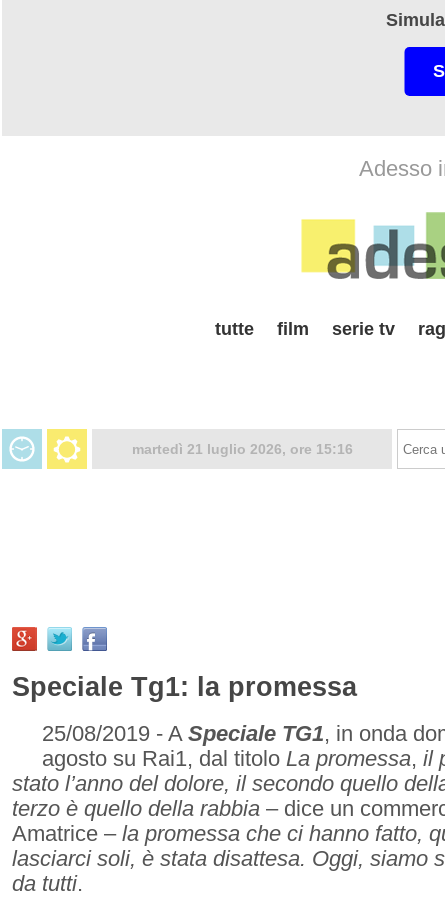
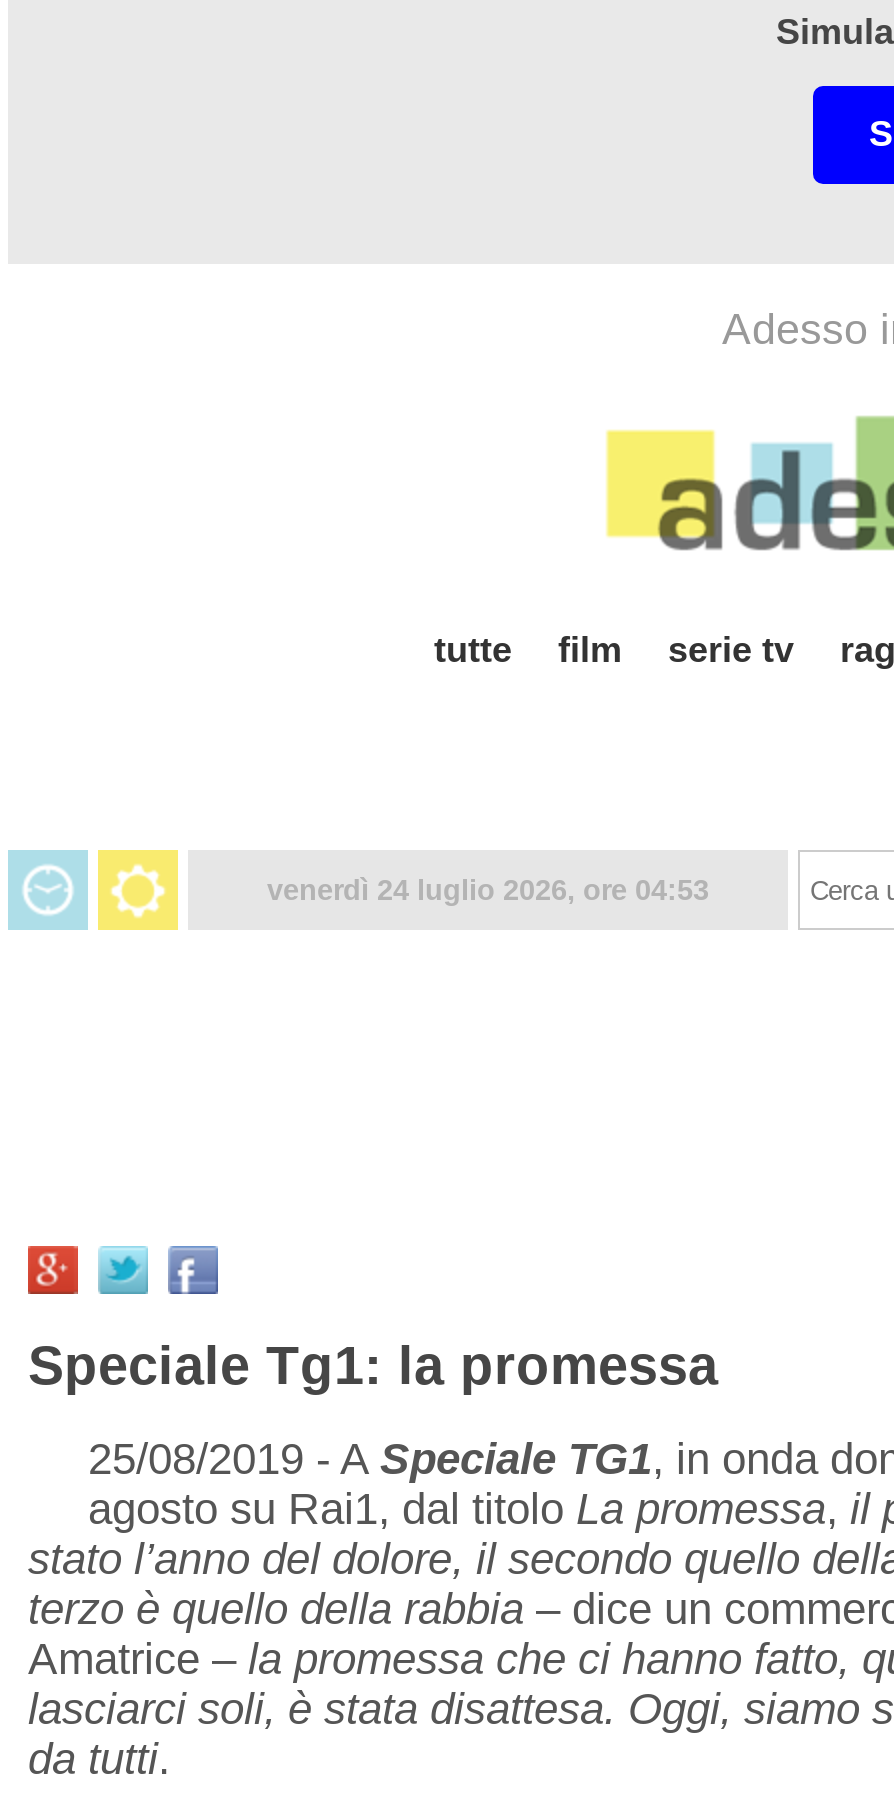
- martedì 21 luglio 2026, ore 15:16
+ venerdì 24 luglio 2026, ore 04:53
